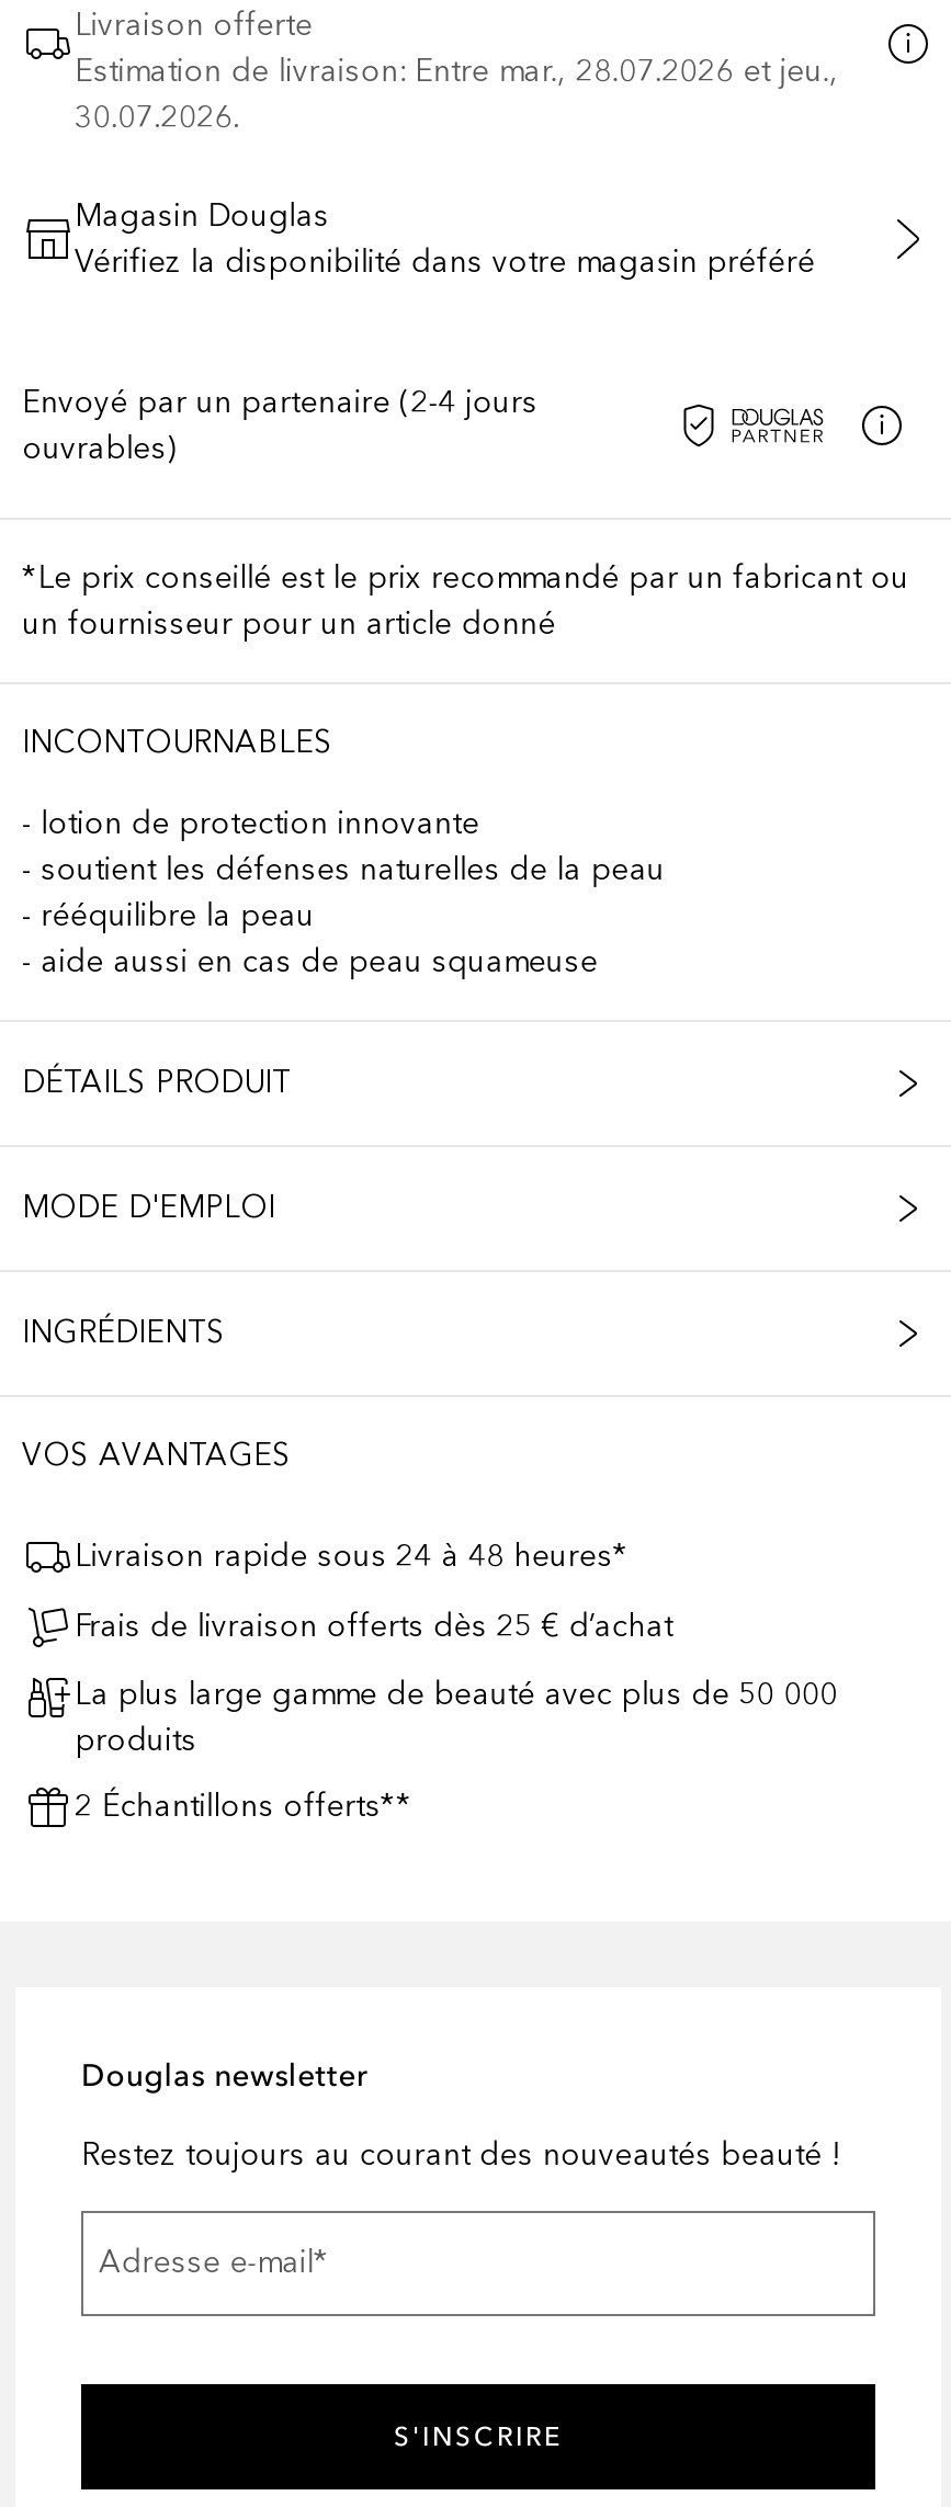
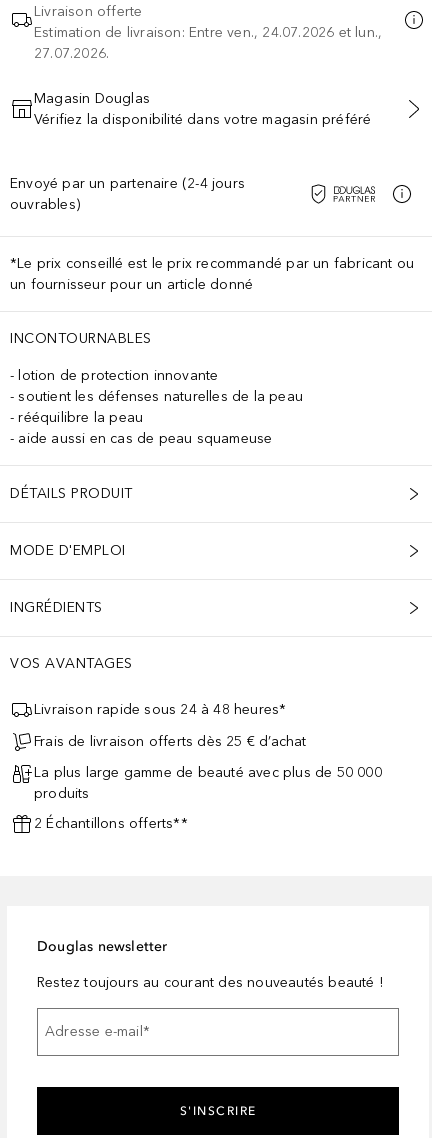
- Estimation de livraison: Entre mar., 28.07.2026 et jeu.,
+ Estimation de livraison: Entre ven., 24.07.2026 et lun.,

- 30.07.2026.
+ 27.07.2026.
